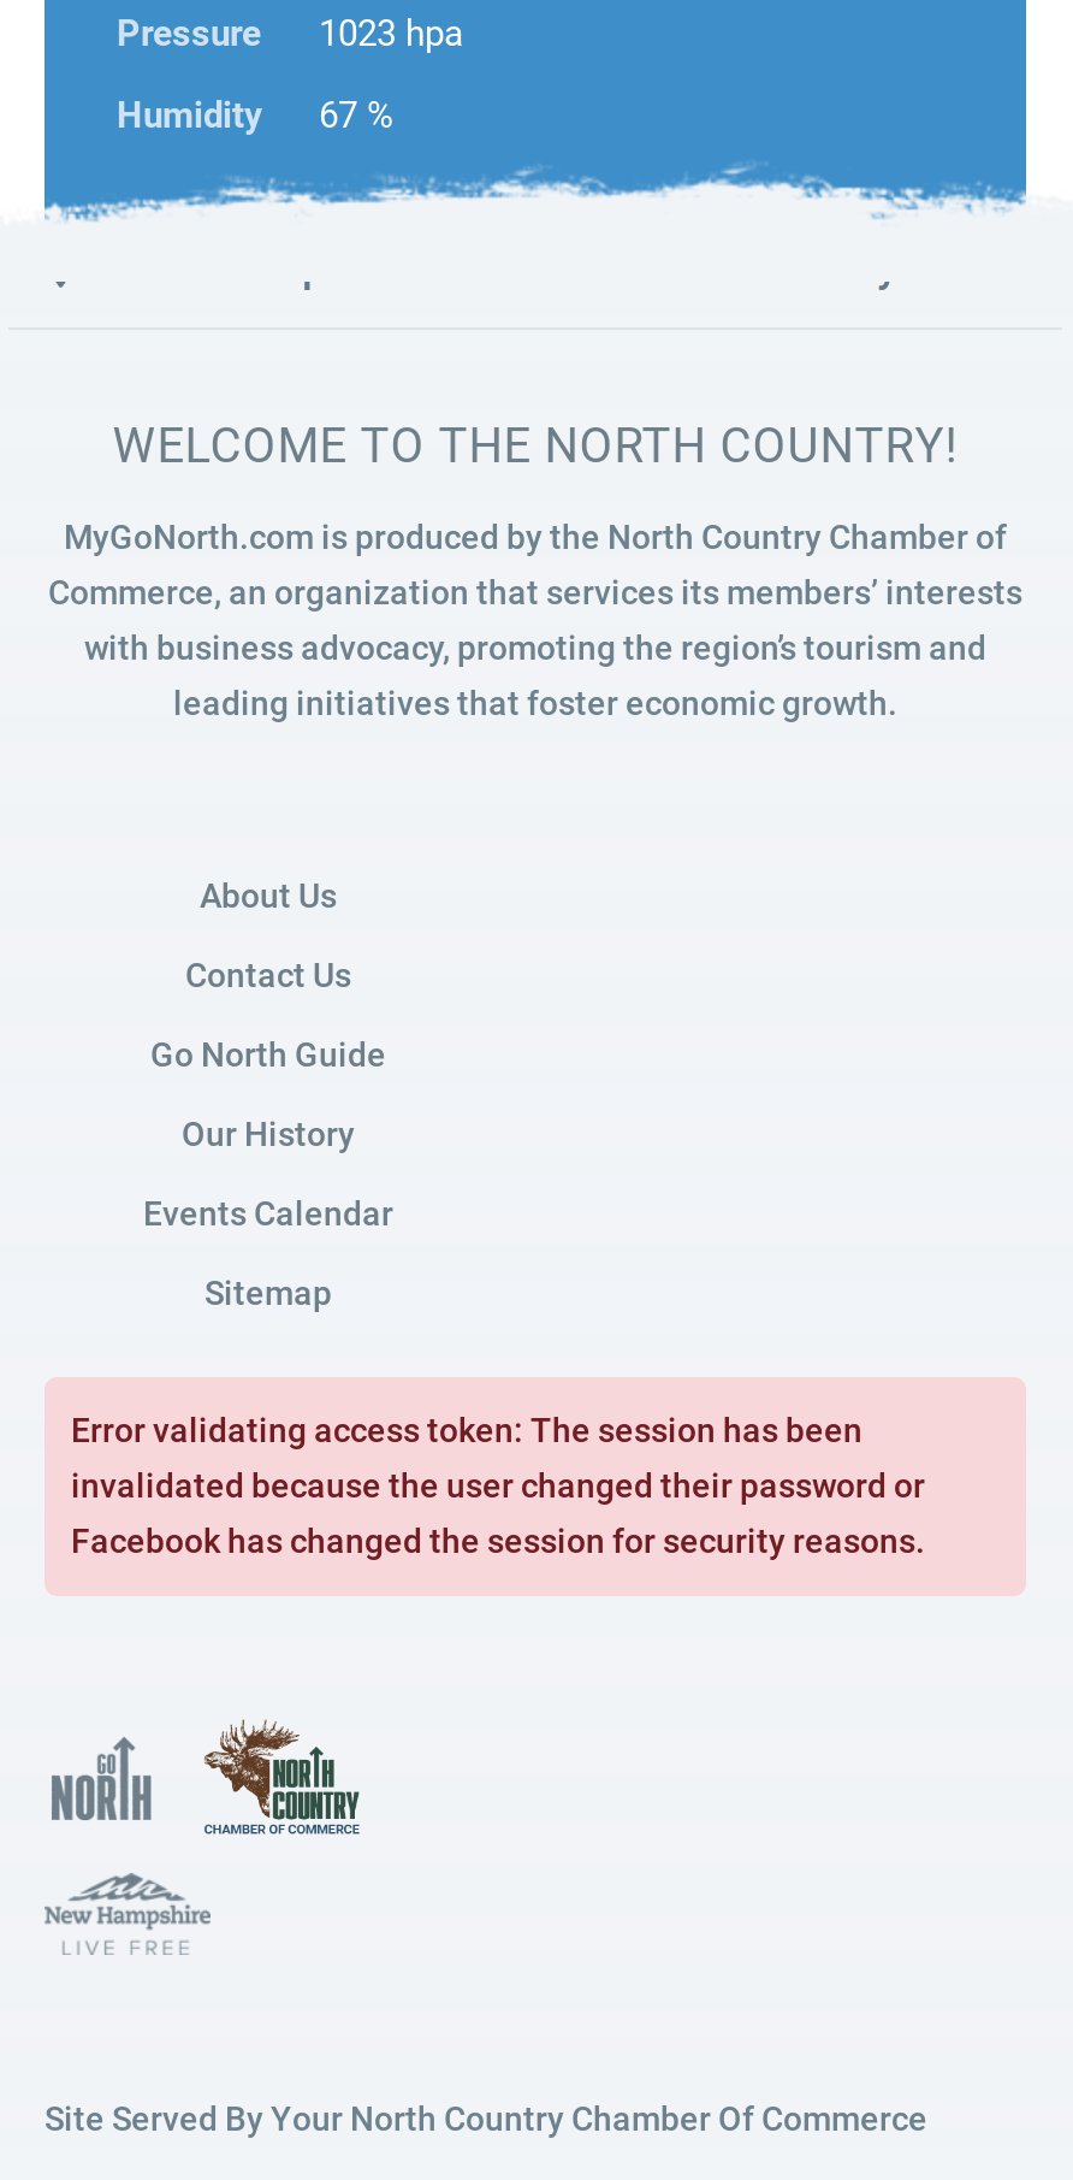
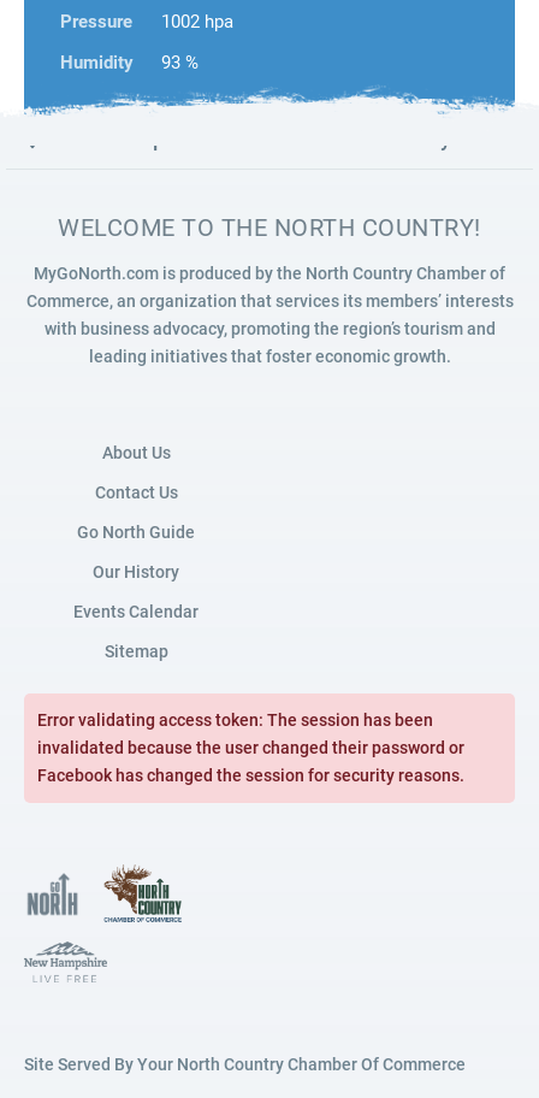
- Pressure 1023 hpa
+ Pressure 1002 hpa

- Humidity 67 %
+ Humidity 93 %
